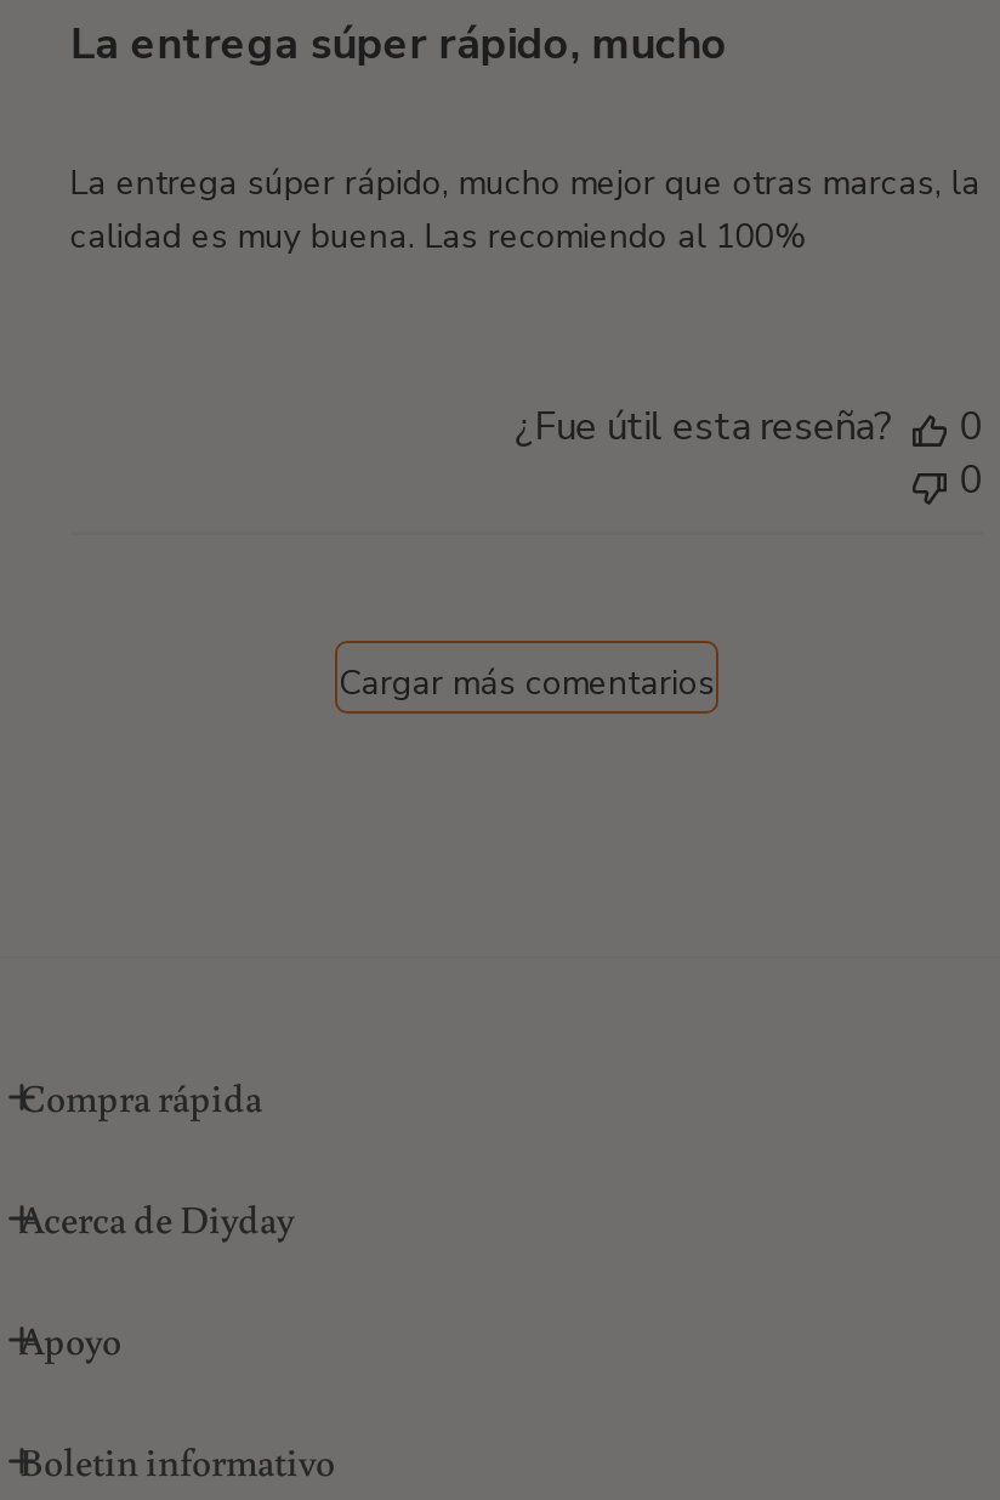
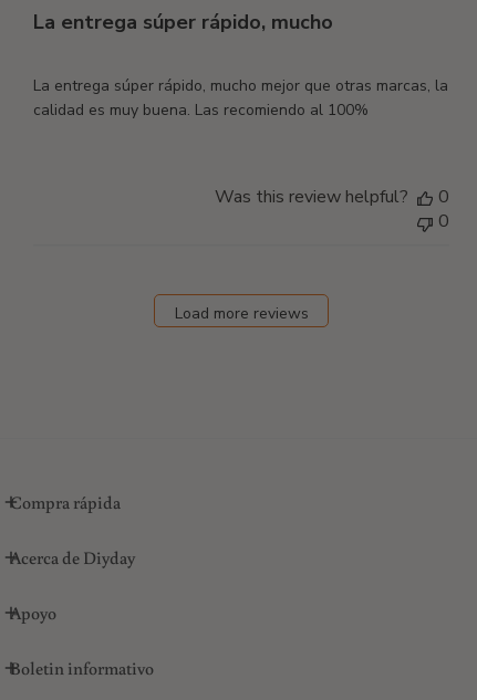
- ¿Fue útil esta reseña?
+ Was this review helpful?

- Cargar más comentarios
+ Load more reviews
